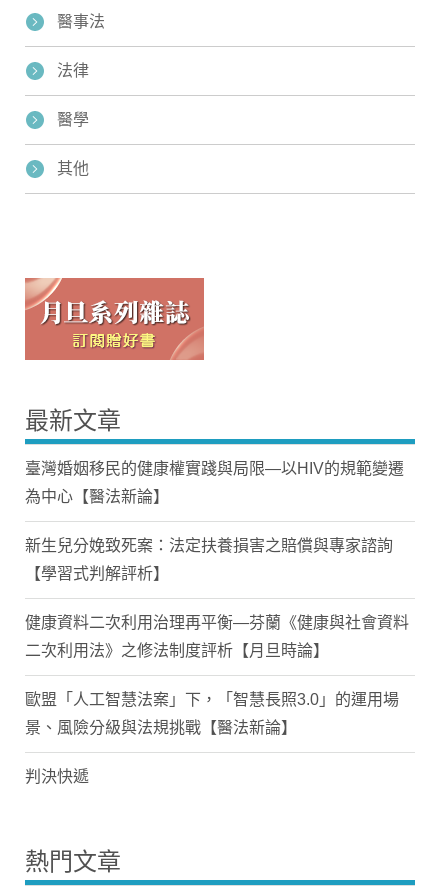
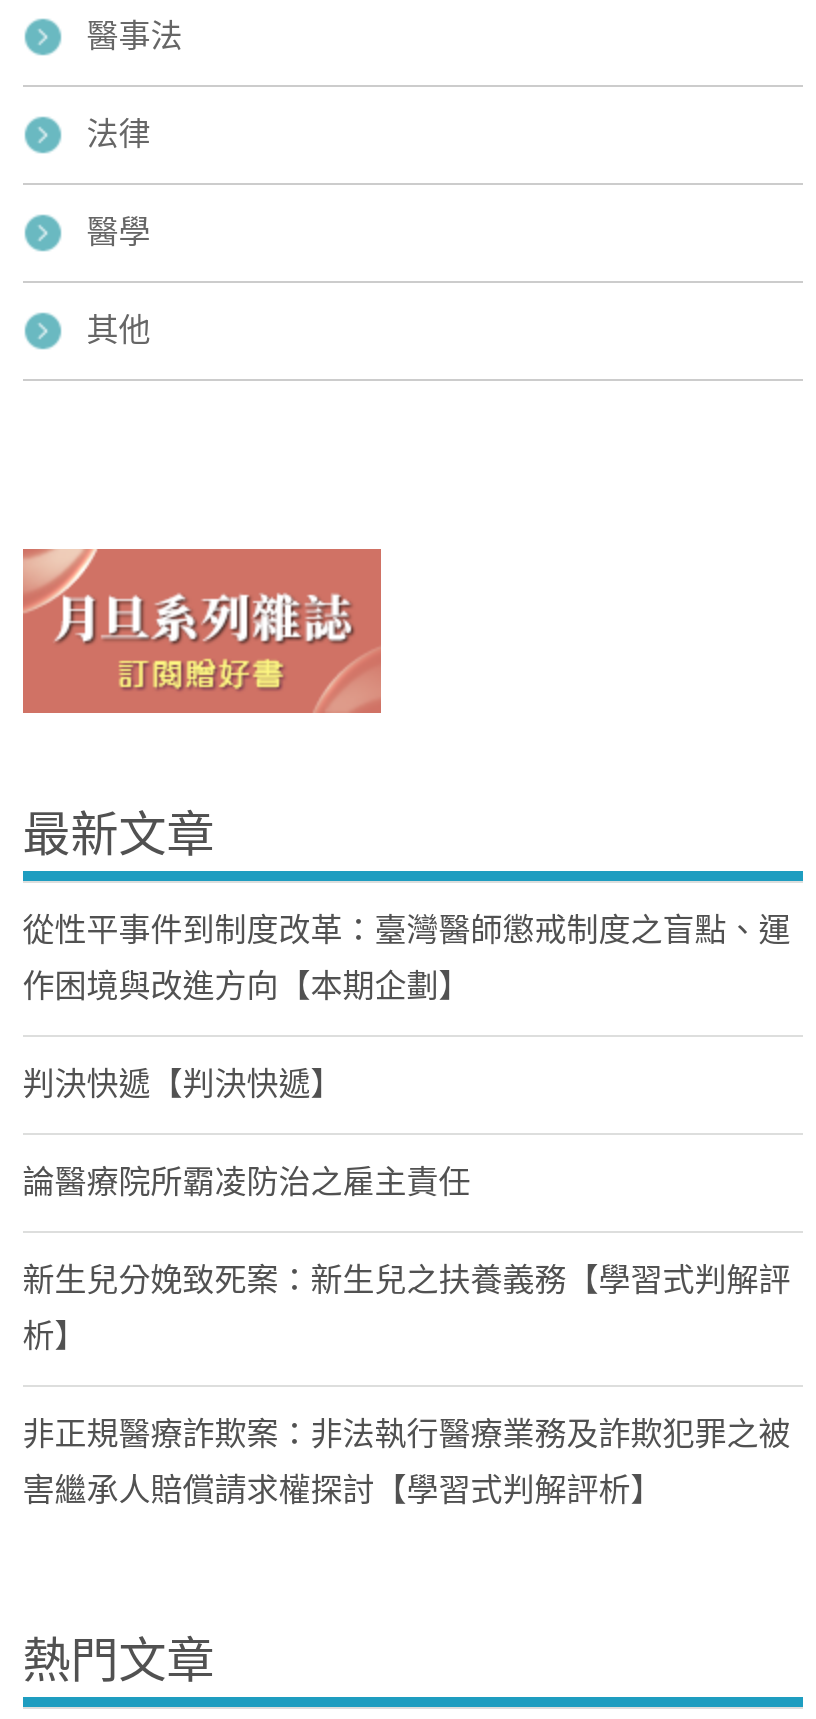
- 臺灣婚姻移民的健康權實踐與局限—以HIV的規範變遷
- 為中心【醫法新論】
- 新生兒分娩致死案：法定扶養損害之賠償與專家諮詢
- 【學習式判解評析】
- 健康資料二次利用治理再平衡—芬蘭《健康與社會資料
- 二次利用法》之修法制度評析【月旦時論】
- 歐盟「人工智慧法案」下，「智慧長照3.0」的運用場
- 景、風險分級與法規挑戰【醫法新論】
- 判決快遞
+ 從性平事件到制度改革：臺灣醫師懲戒制度之盲點、運
+ 作困境與改進方向【本期企劃】
+ 判決快遞【判決快遞】
+ 論醫療院所霸凌防治之雇主責任
+ 新生兒分娩致死案：新生兒之扶養義務【學習式判解評
+ 析】
+ 非正規醫療詐欺案：非法執行醫療業務及詐欺犯罪之被
+ 害繼承人賠償請求權探討【學習式判解評析】
